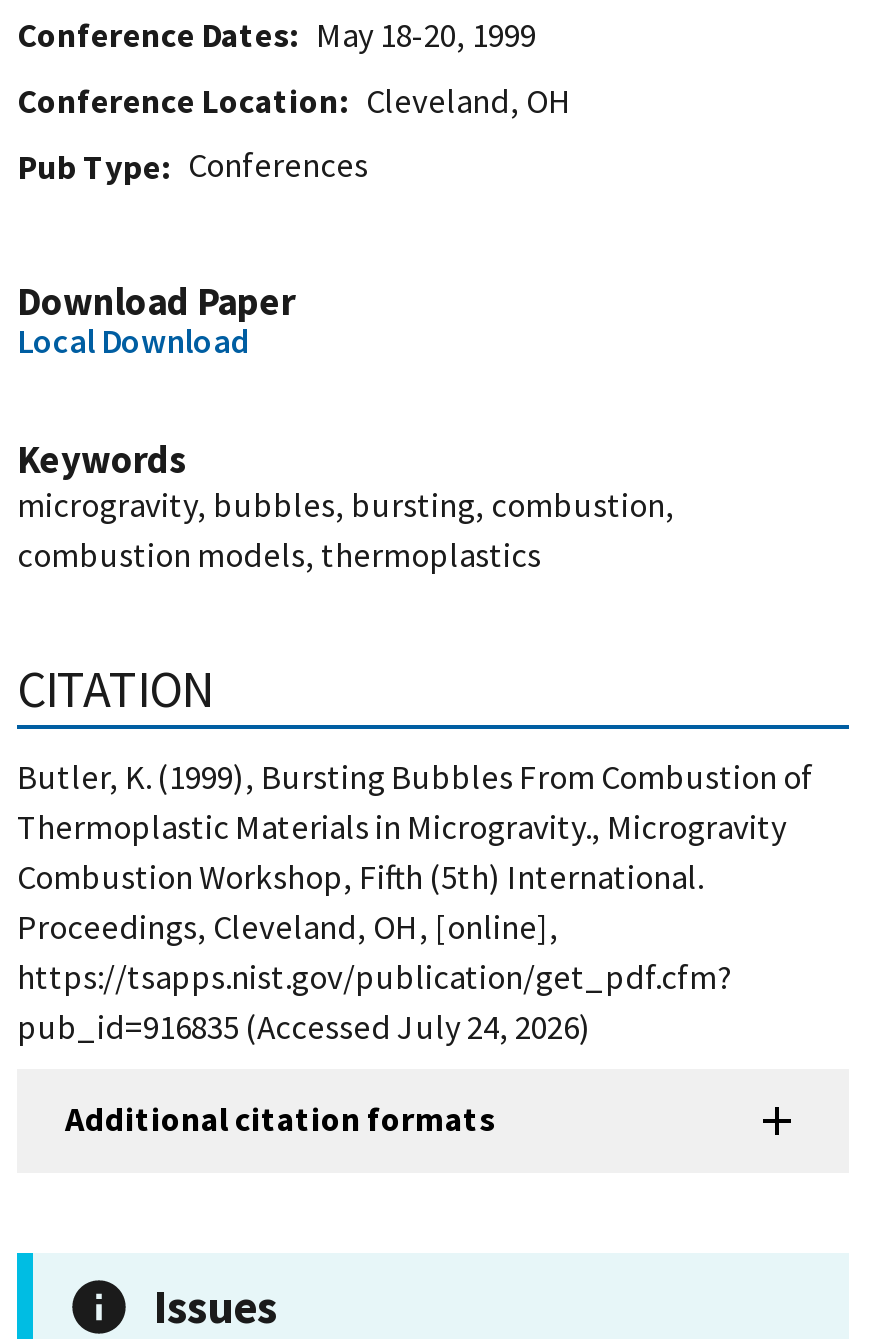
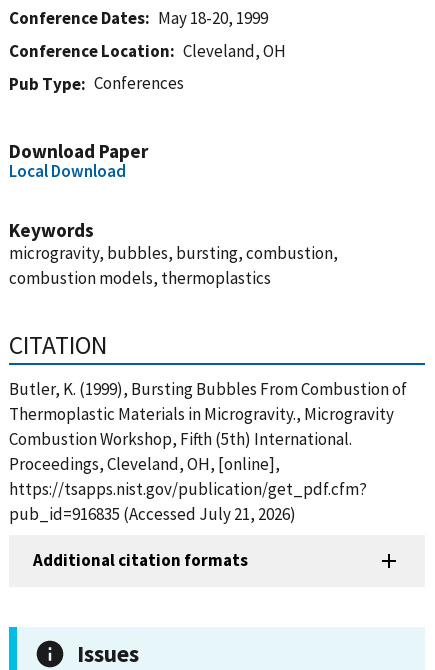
- pub_id=916835 (Accessed July 24, 2026)
+ pub_id=916835 (Accessed July 21, 2026)
